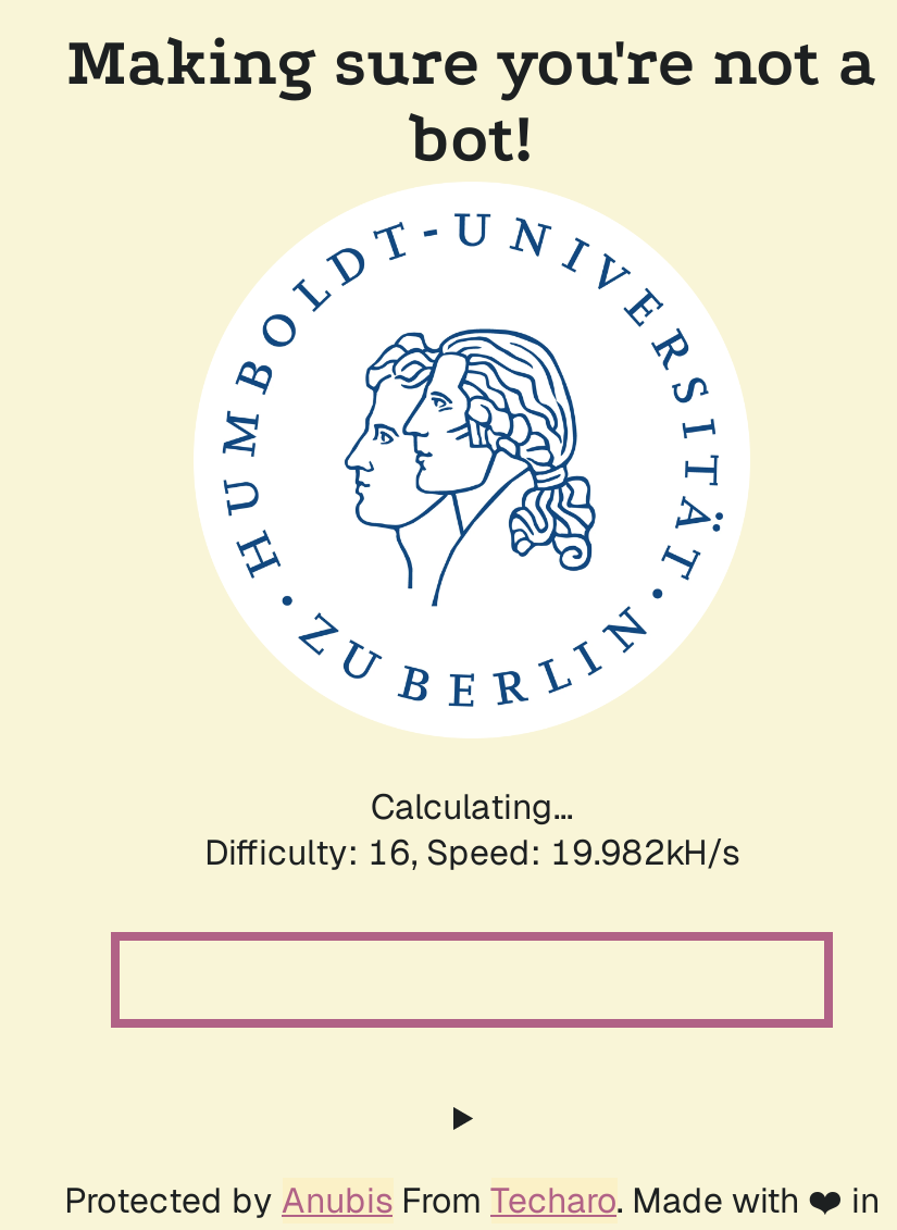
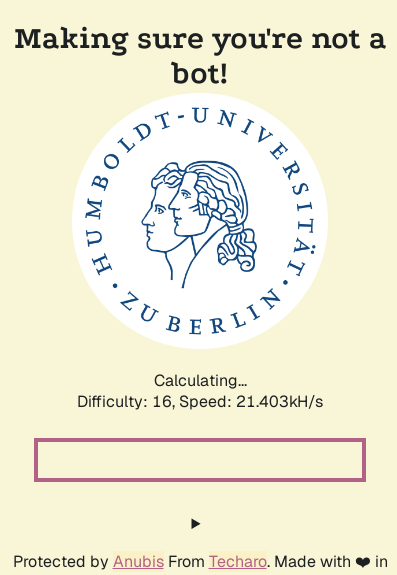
- Difficulty: 16, Speed: 19.982kH/s
+ Difficulty: 16, Speed: 21.403kH/s
